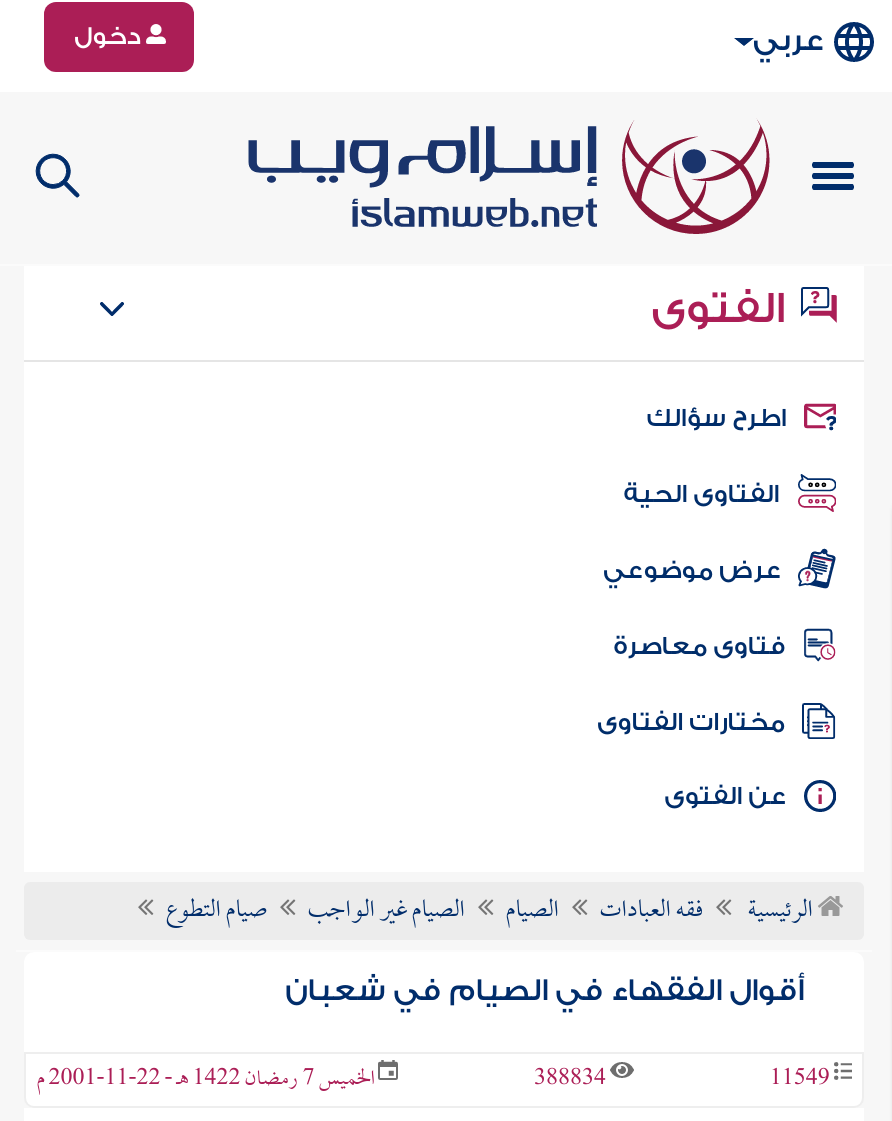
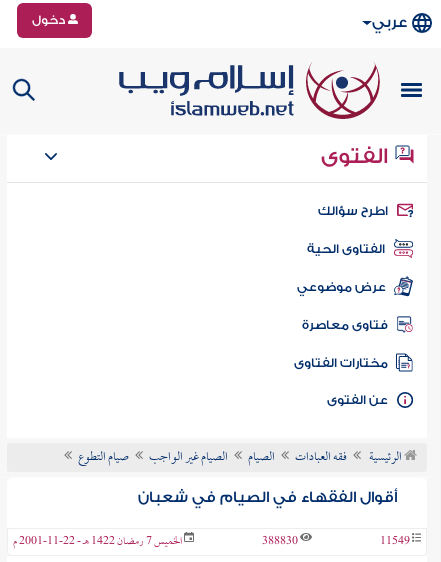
- 388834
+ 388830
